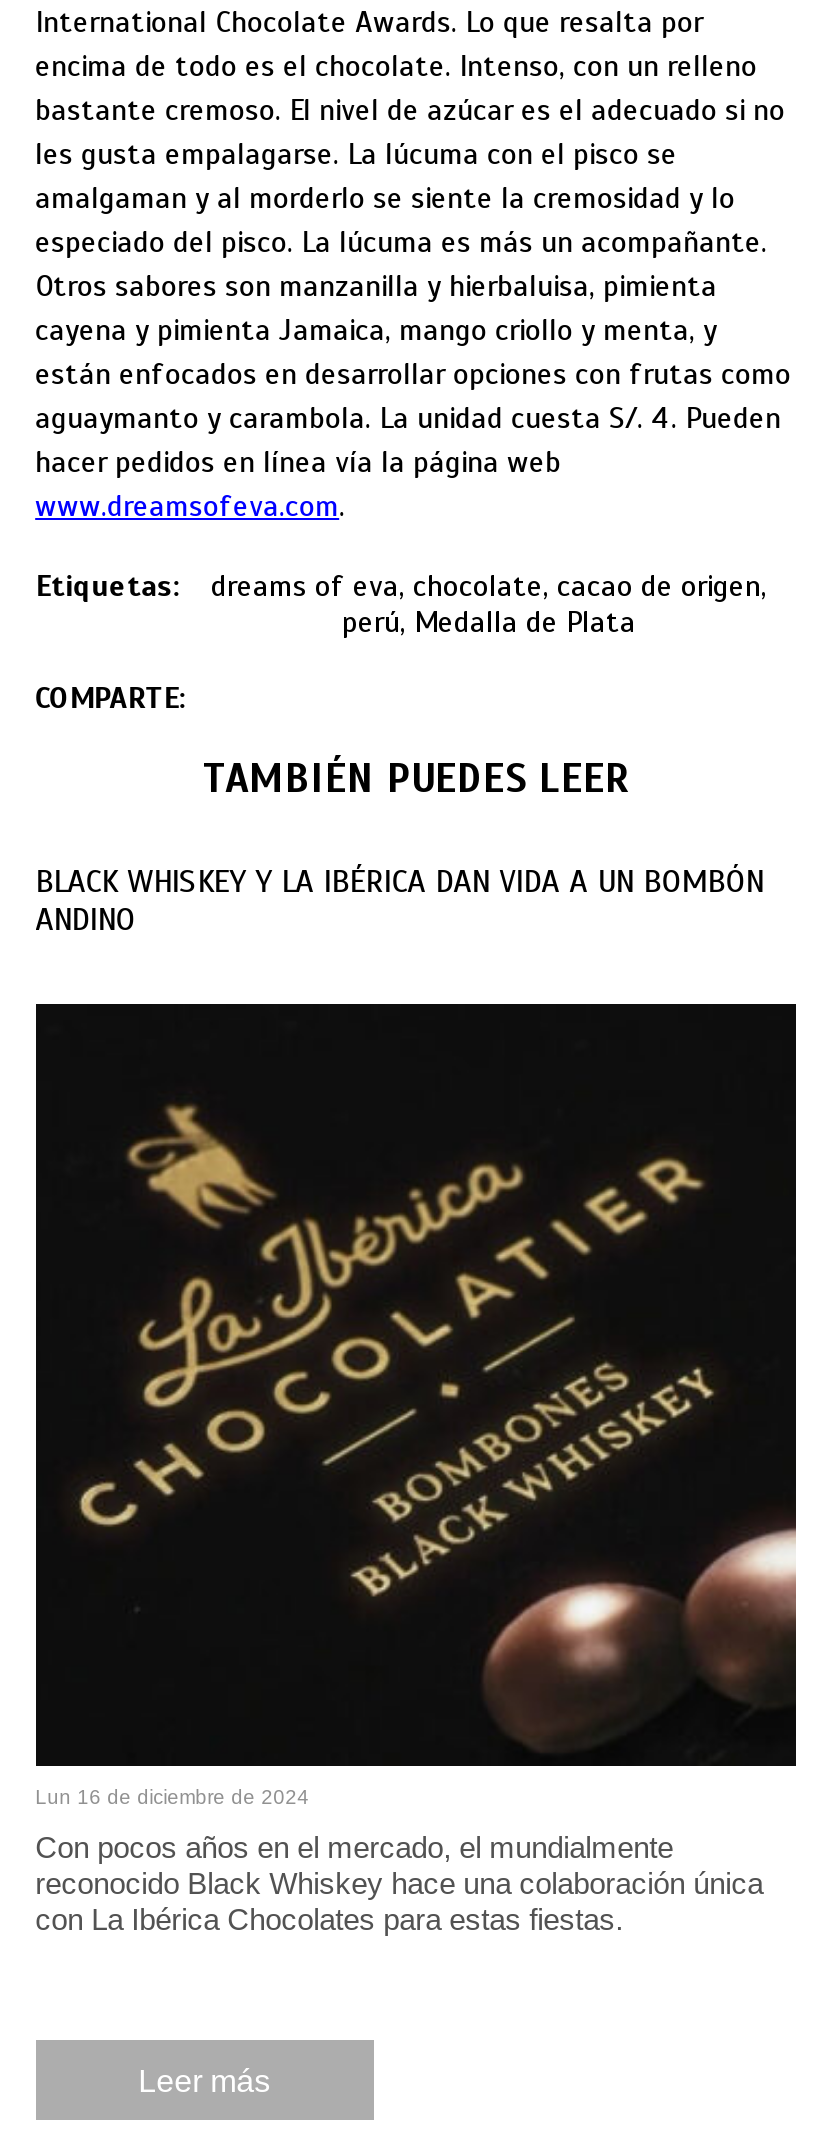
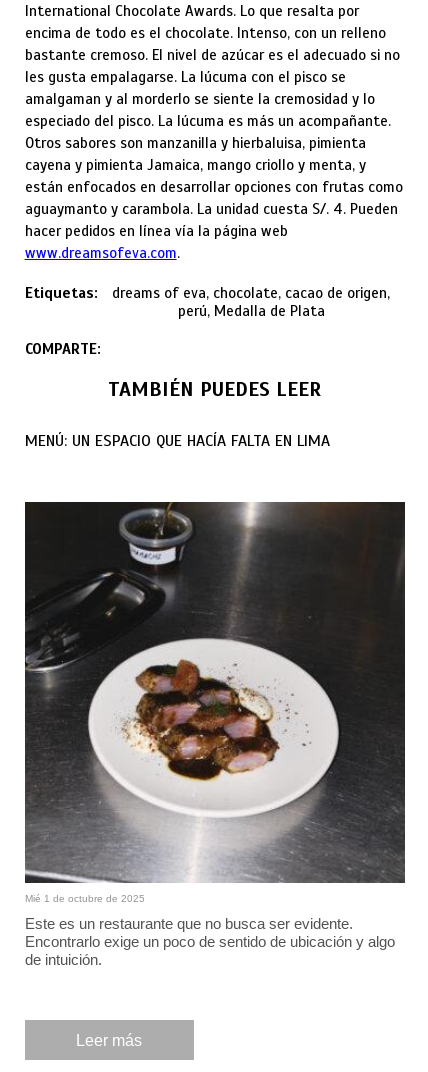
- BLACK WHISKEY Y LA IBÉRICA DAN VIDA A UN BOMBÓN
- ANDINO
+ MENÚ: UN ESPACIO QUE HACÍA FALTA EN LIMA

- [image]
- Lun 16 de diciembre de 2024
+ [image]
+ Mié 1 de octubre de 2025

- Con pocos años en el mercado, el mundialmente
- reconocido Black Whiskey hace una colaboración única
- con La Ibérica Chocolates para estas fiestas.
+ Este es un restaurante que no busca ser evidente.
+ Encontrarlo exige un poco de sentido de ubicación y algo
+ de intuición.
